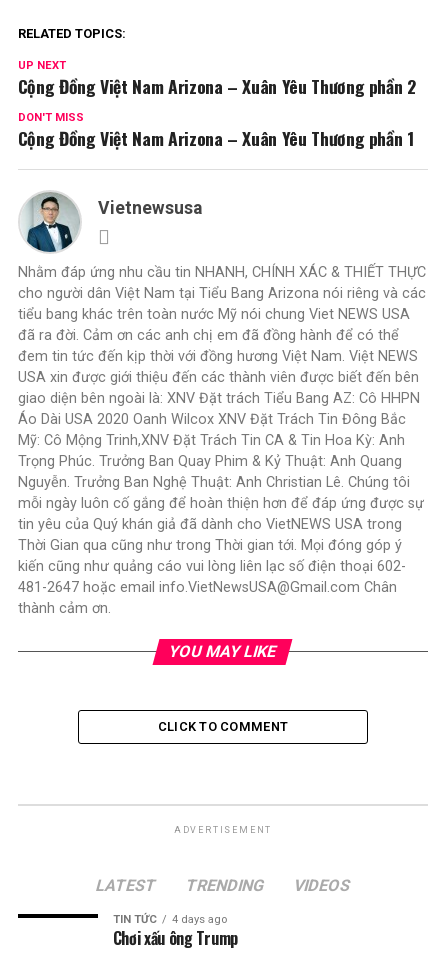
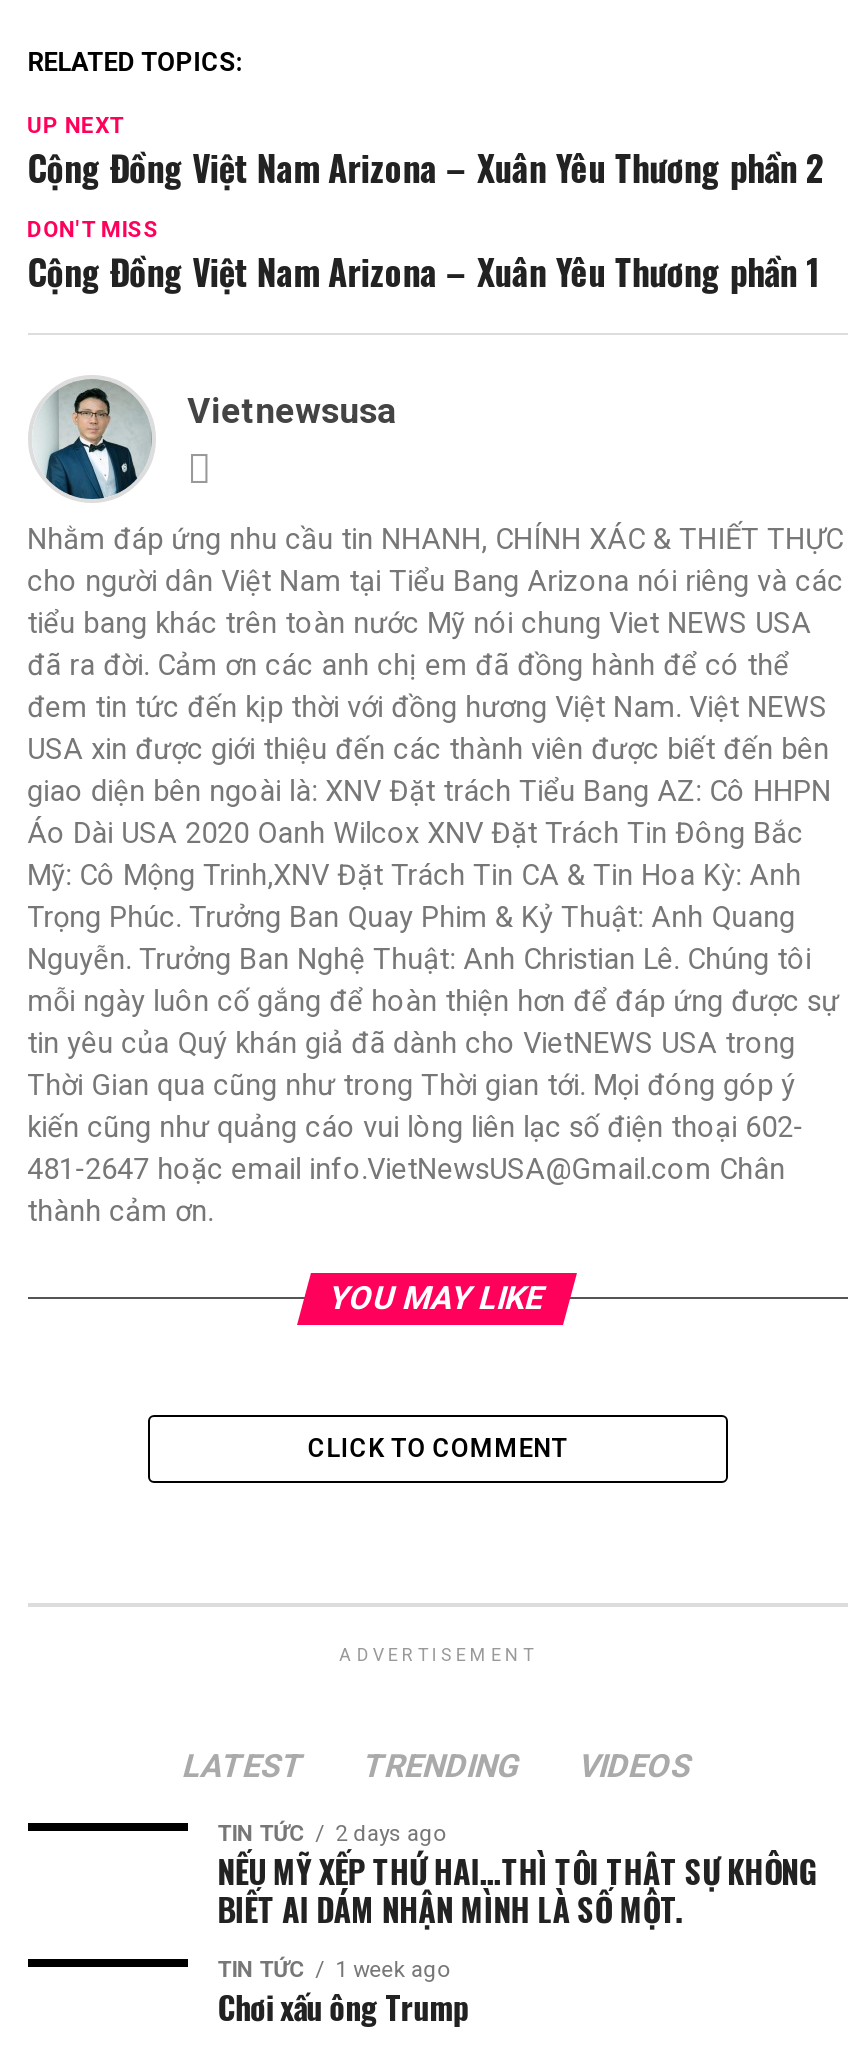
- 4 days ago
+ 2 days ago
+ NẾU MỸ XẾP THỨ HAI…THÌ TÔI THẬT SỰ KHÔNG
+ BIẾT AI DÁM NHẬN MÌNH LÀ SỐ MỘT.
+ TIN TỨC
+ 1 week ago
